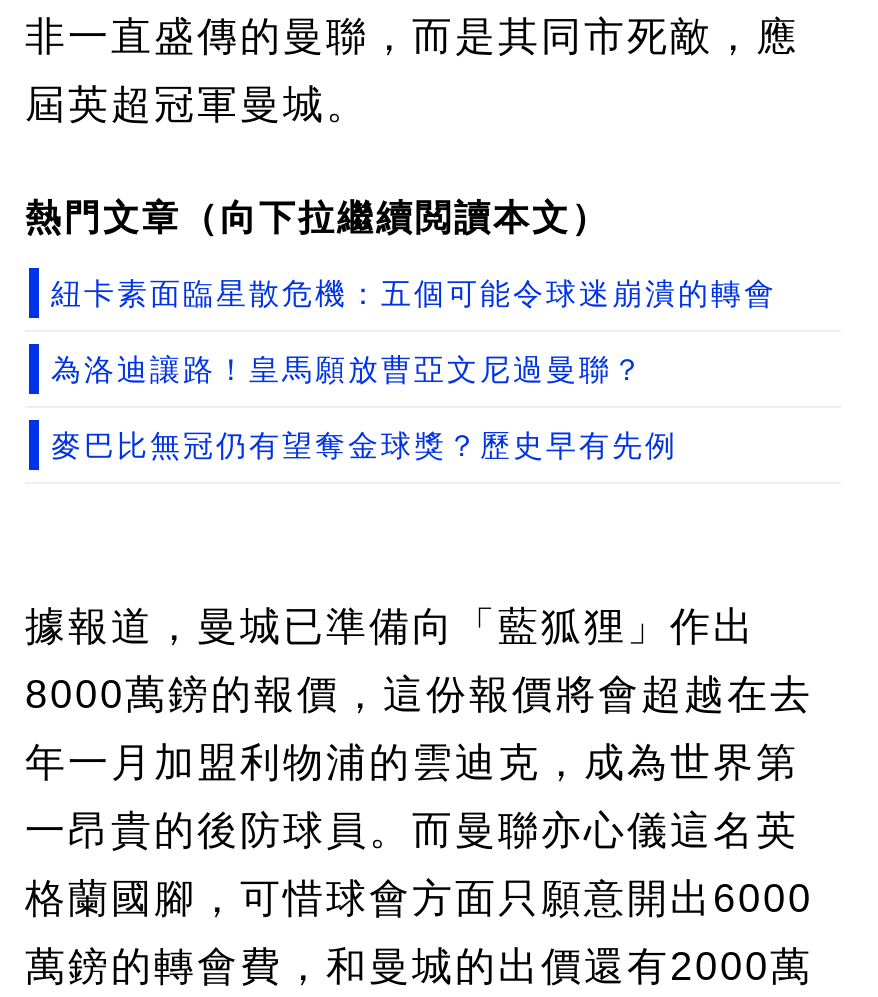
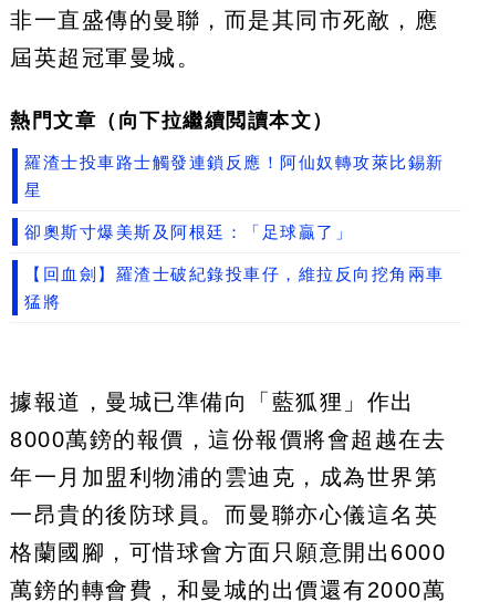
- 紐卡素面臨星散危機：五個可能令球迷崩潰的轉會
- 為洛迪讓路！皇馬願放曹亞文尼過曼聯？
- 麥巴比無冠仍有望奪金球獎？歷史早有先例
+ 羅渣士投車路士觸發連鎖反應！阿仙奴轉攻萊比錫新
+ 星
+ 卻奧斯寸爆美斯及阿根廷：「足球贏了」
+ 【回血劍】羅渣士破紀錄投車仔，維拉反向挖角兩車
+ 猛將
